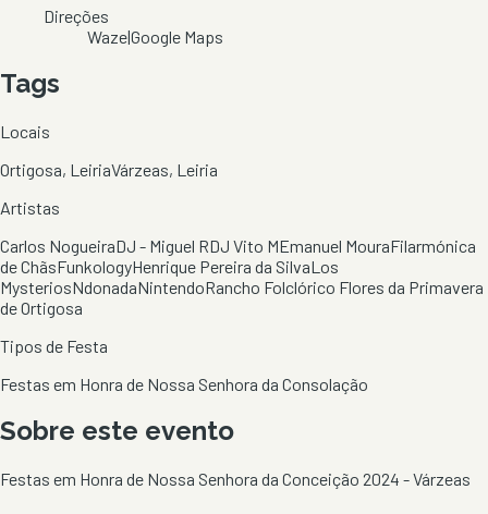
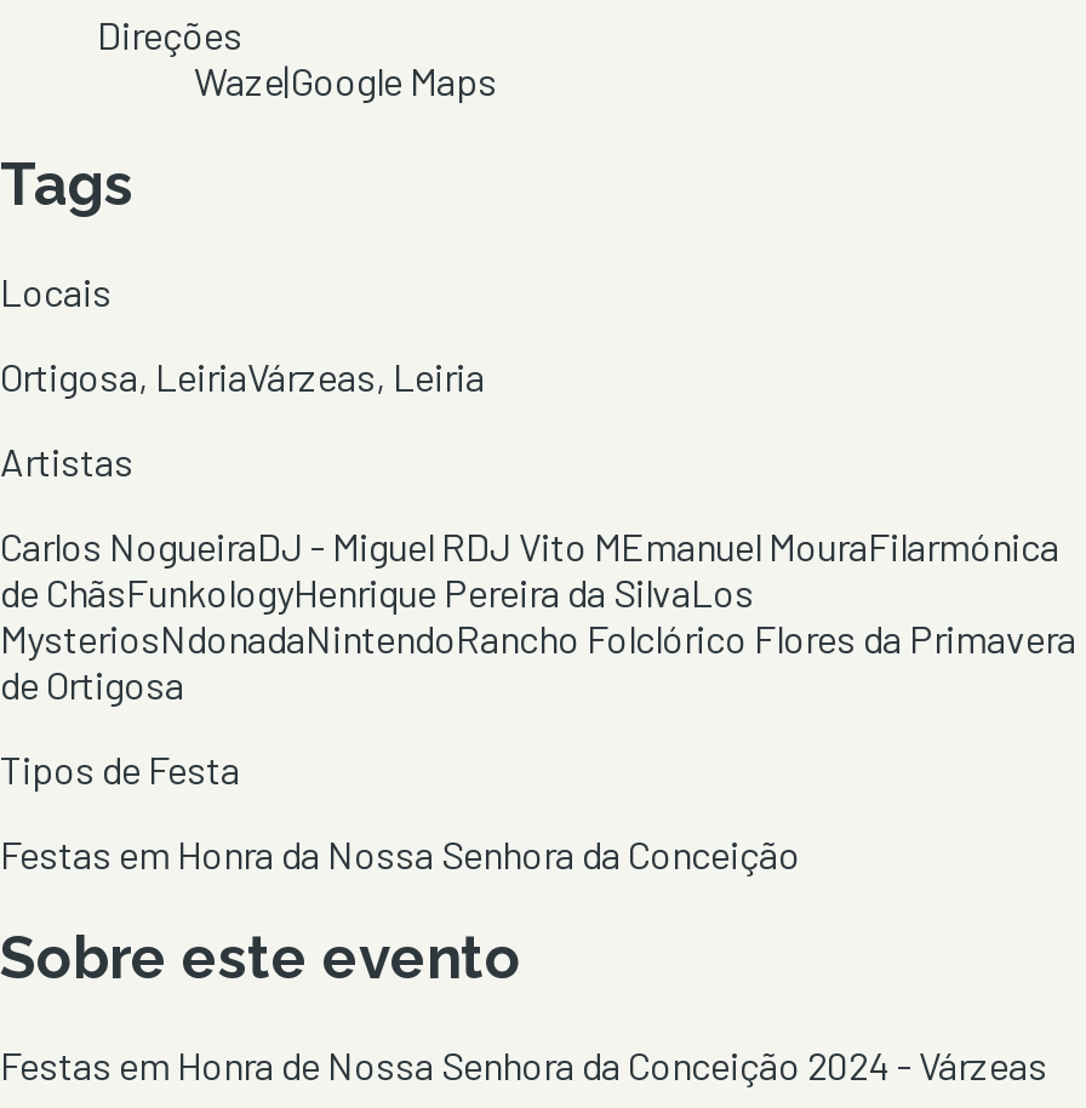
- Festas em Honra de Nossa Senhora da Consolação
+ Festas em Honra da Nossa Senhora da Conceição
